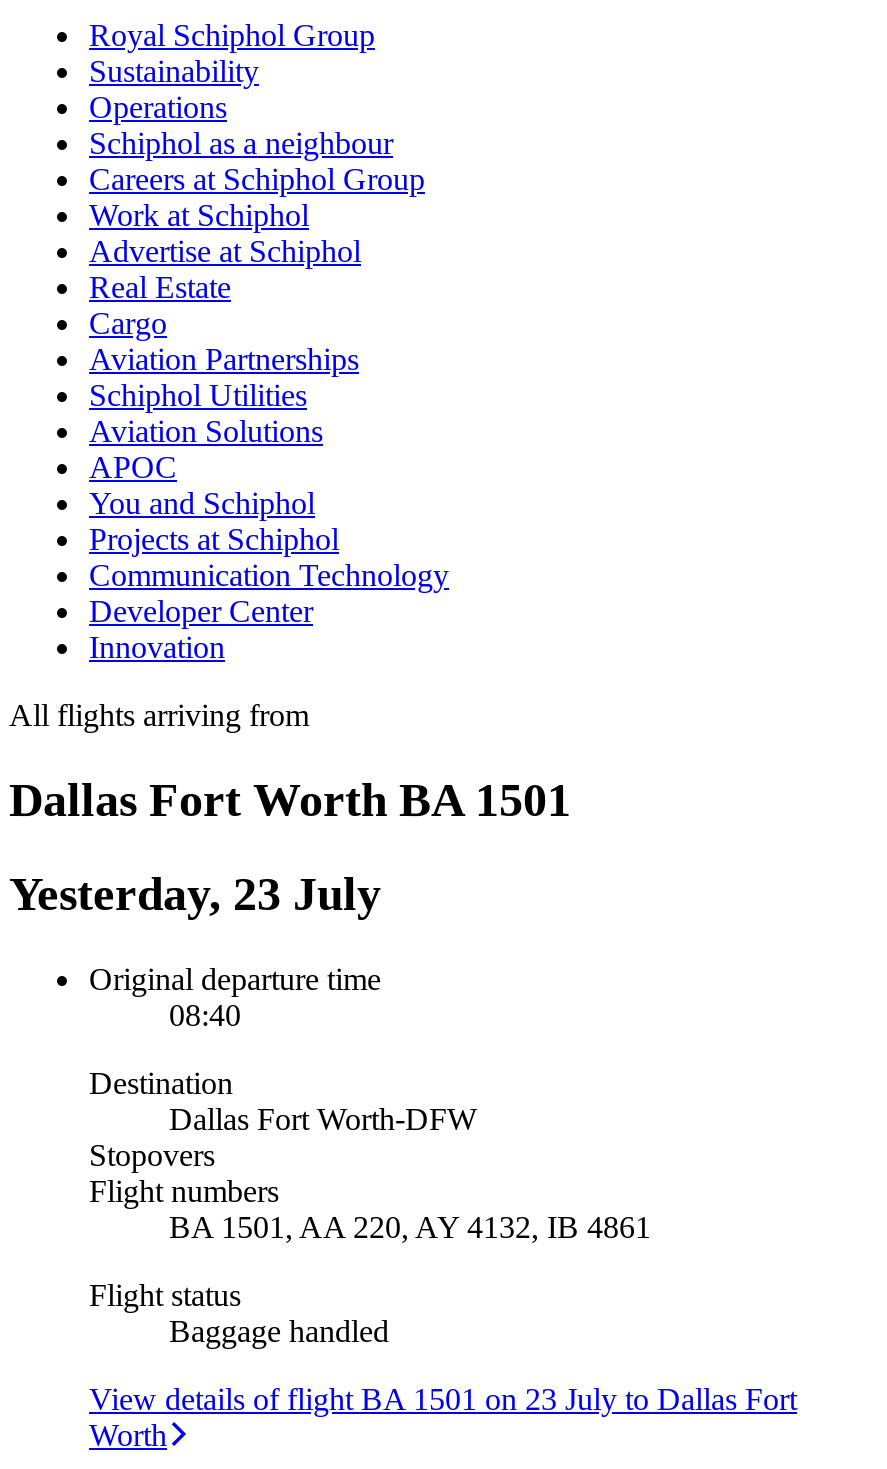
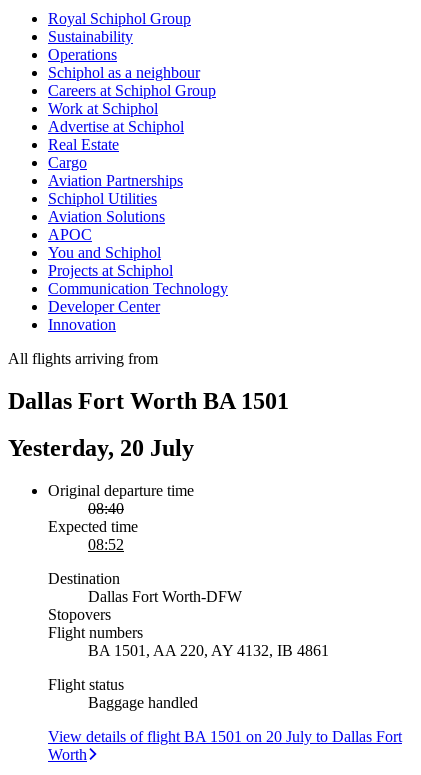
- Yesterday, 23 July
+ Yesterday, 20 July

+ Expected time
+ 08:52

- View details of flight BA 1501 on 23 July to Dallas Fort
+ View details of flight BA 1501 on 20 July to Dallas Fort
